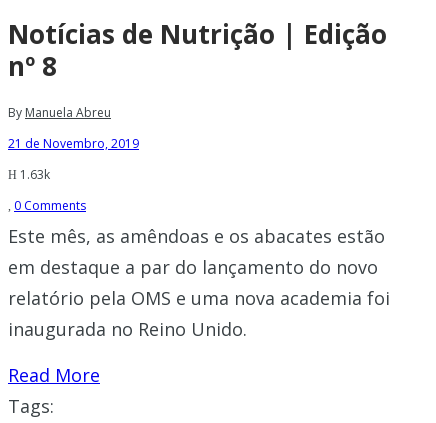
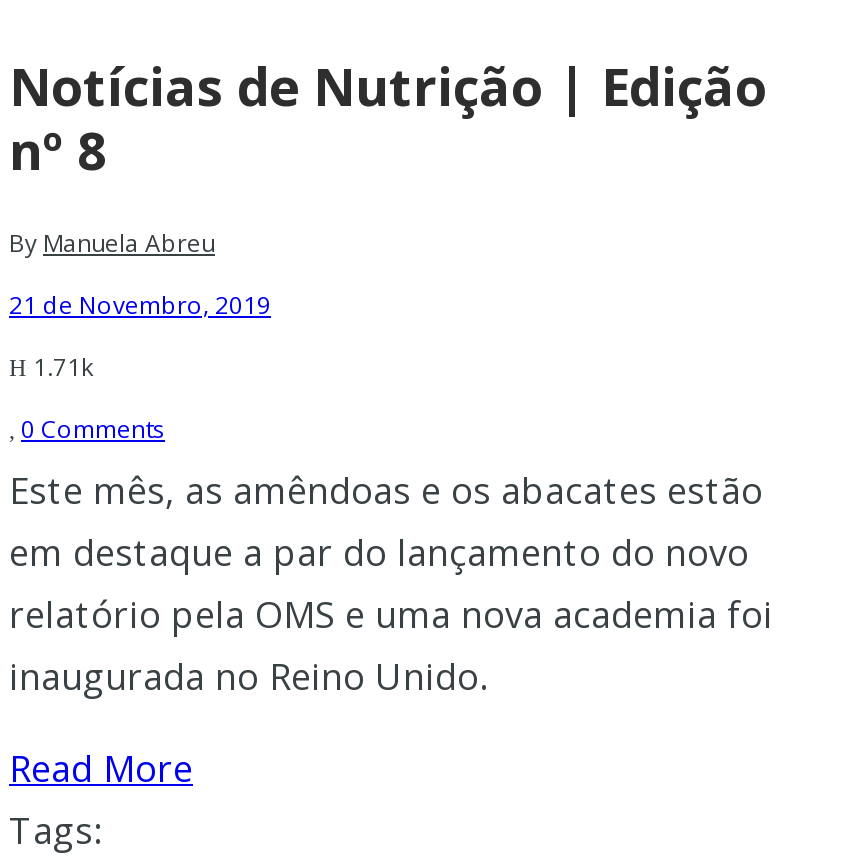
- 1.63k
+ 1.71k
